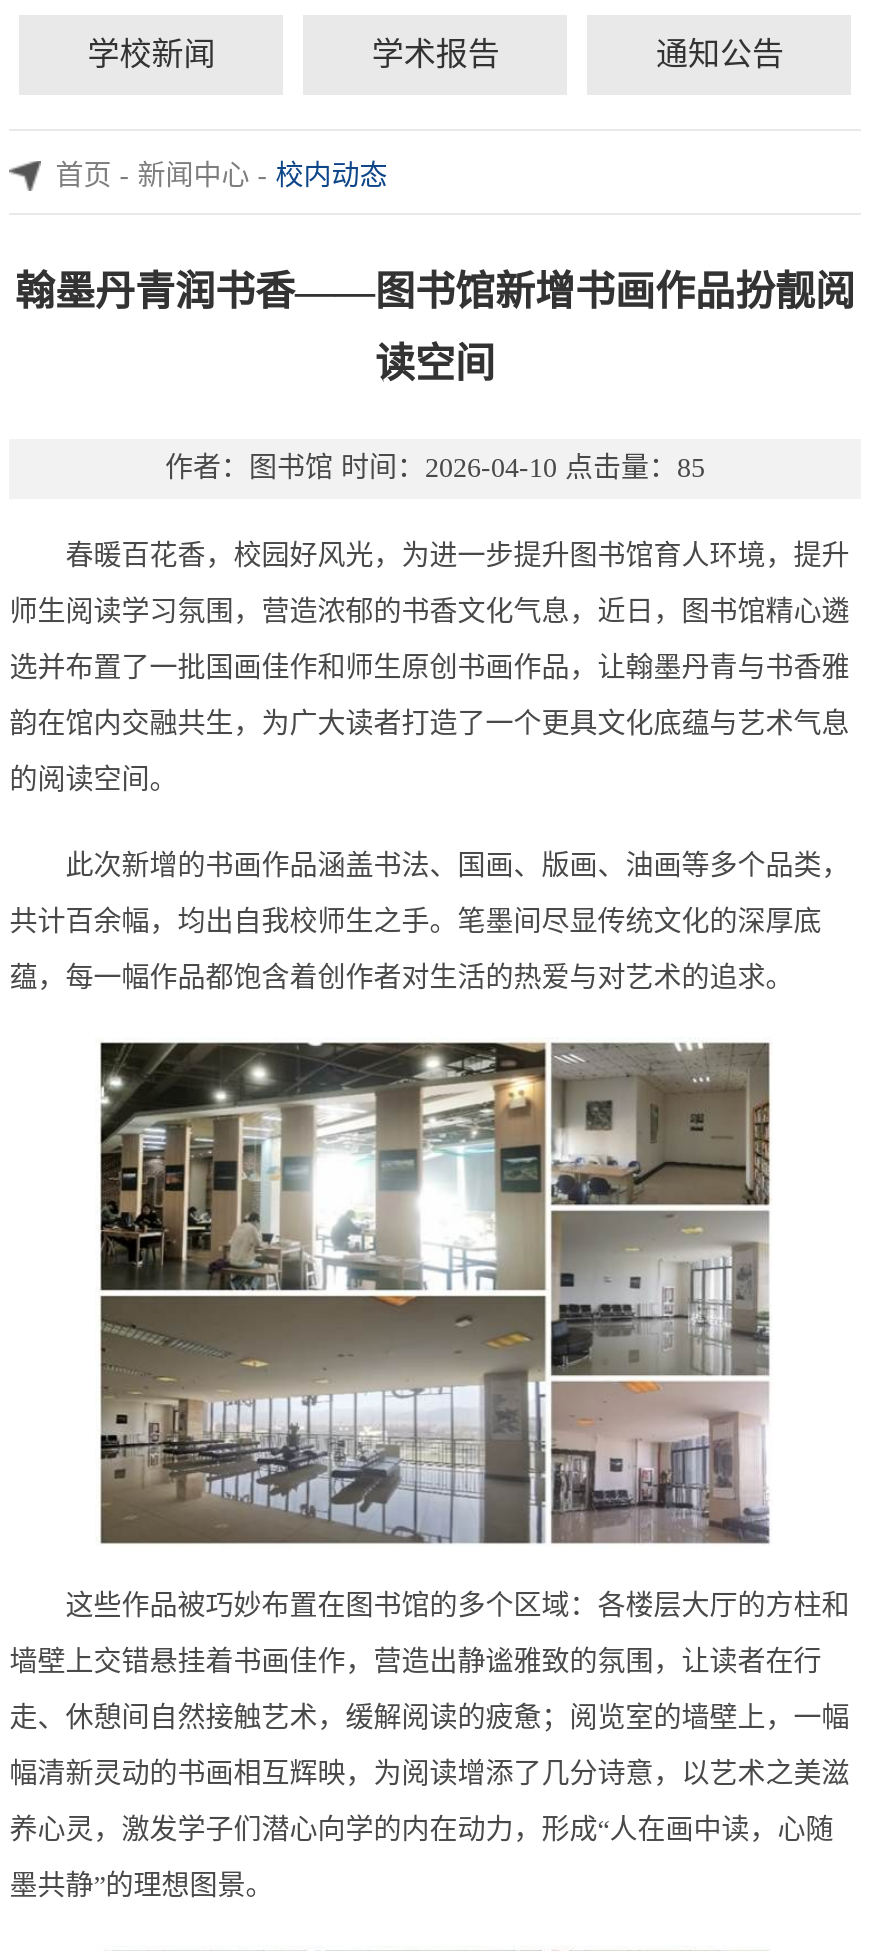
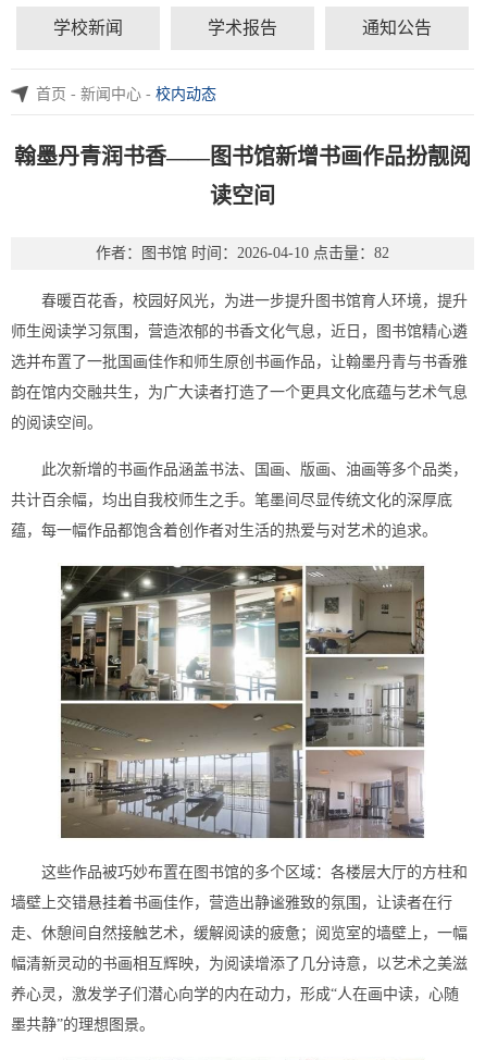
- 作者：图书馆时间：2026-04-10 点击量：85
+ 作者：图书馆时间：2026-04-10 点击量：82
